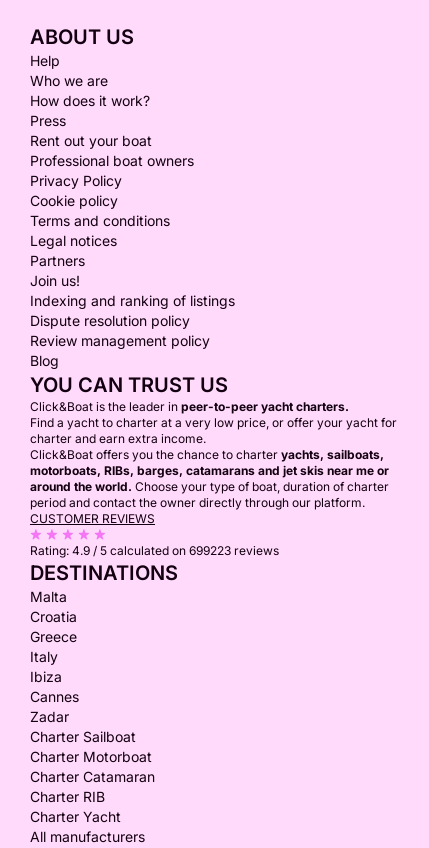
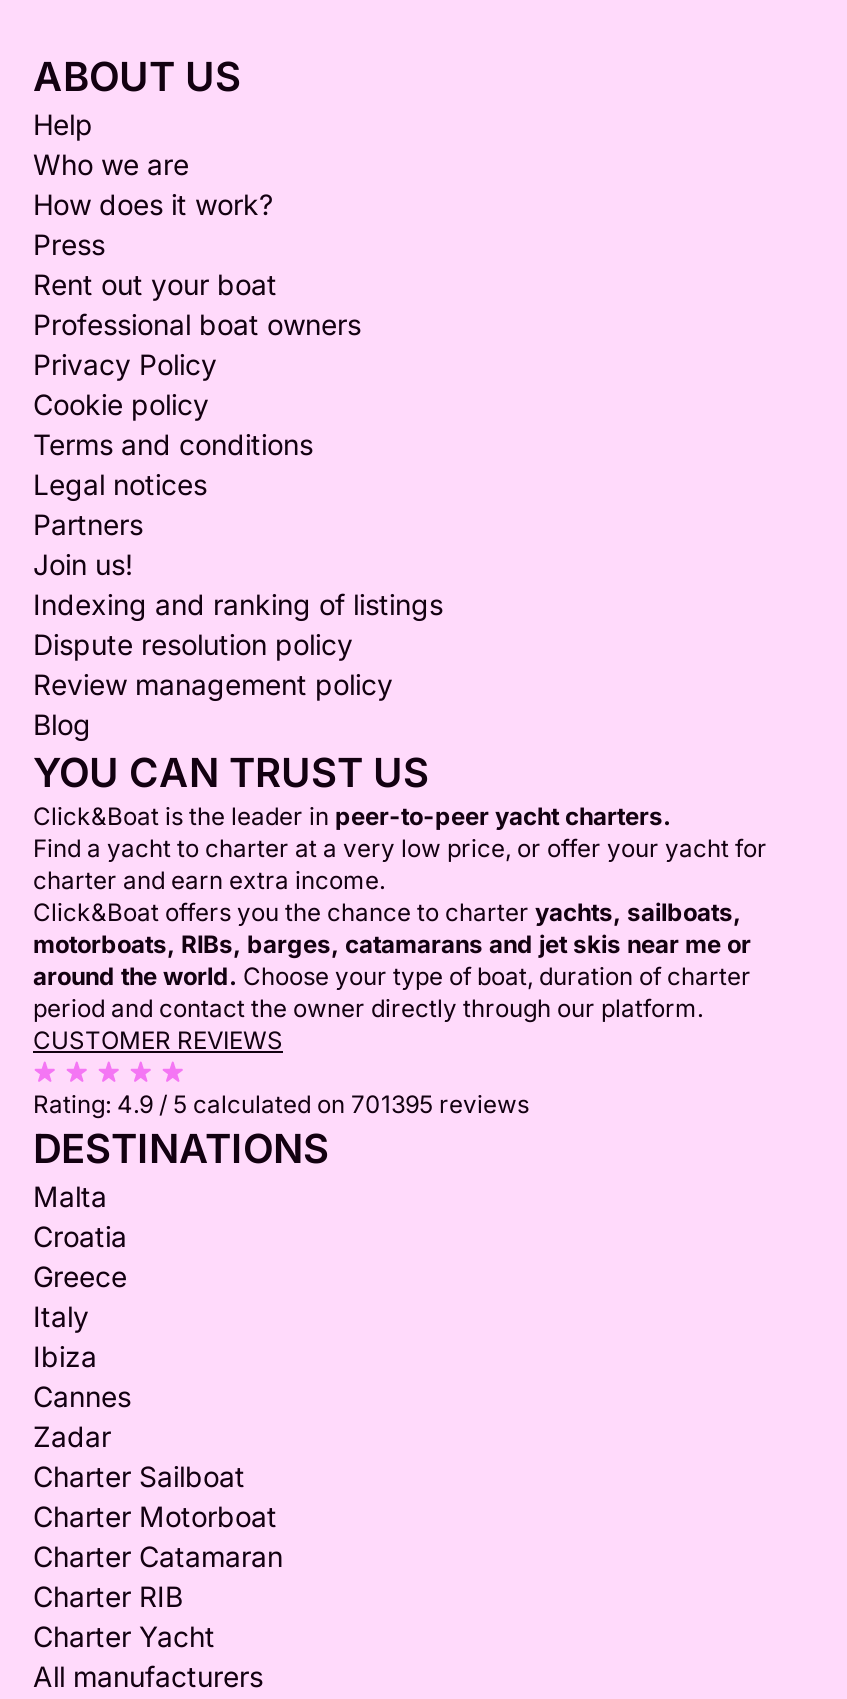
- Rating: 4.9 / 5 calculated on 699223 reviews
+ Rating: 4.9 / 5 calculated on 701395 reviews
